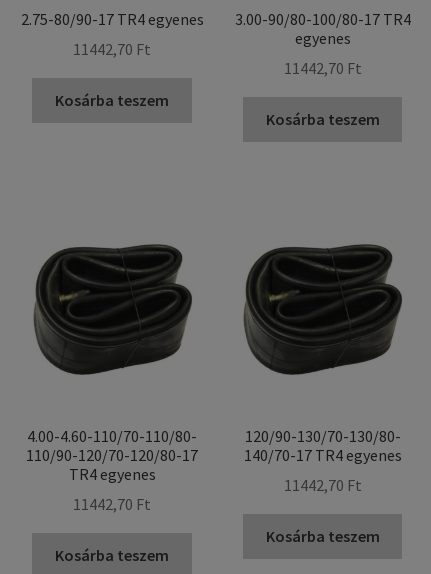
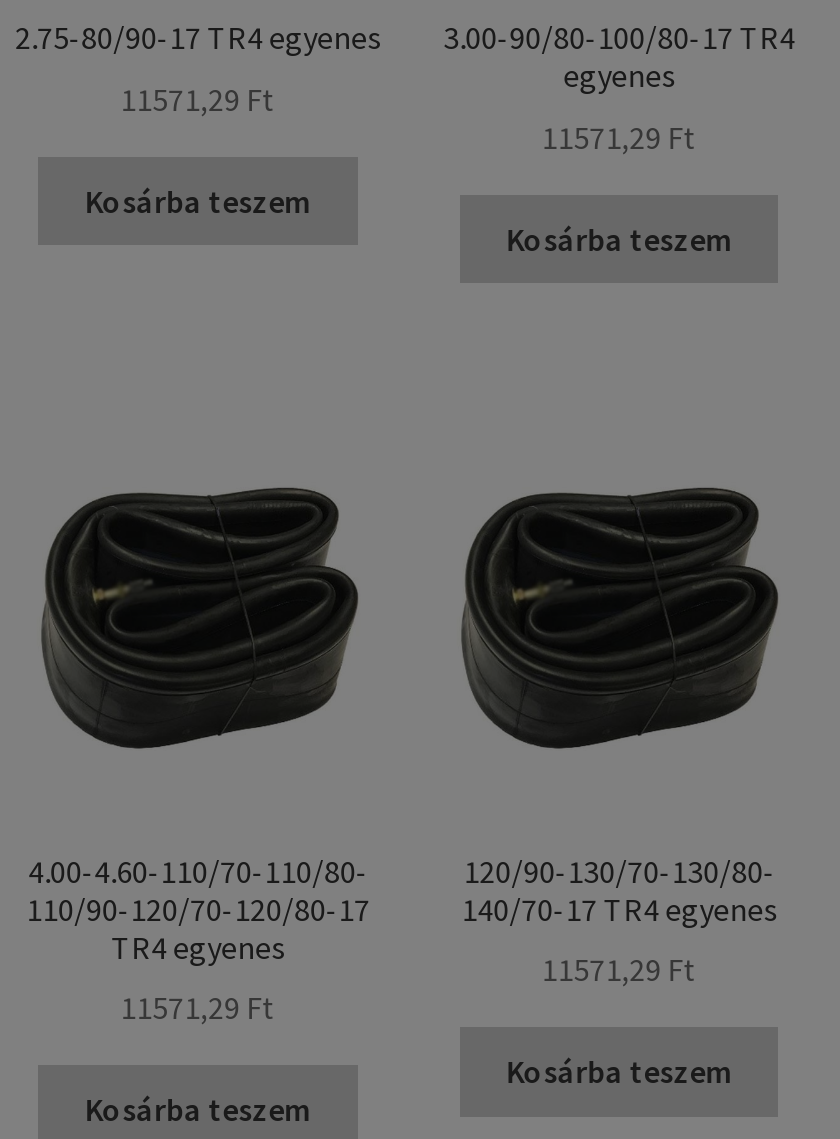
- 11442,70 Ft
+ 11571,29 Ft

- 11442,70 Ft
+ 11571,29 Ft

- 11442,70 Ft
+ 11571,29 Ft

- 11442,70 Ft
+ 11571,29 Ft
